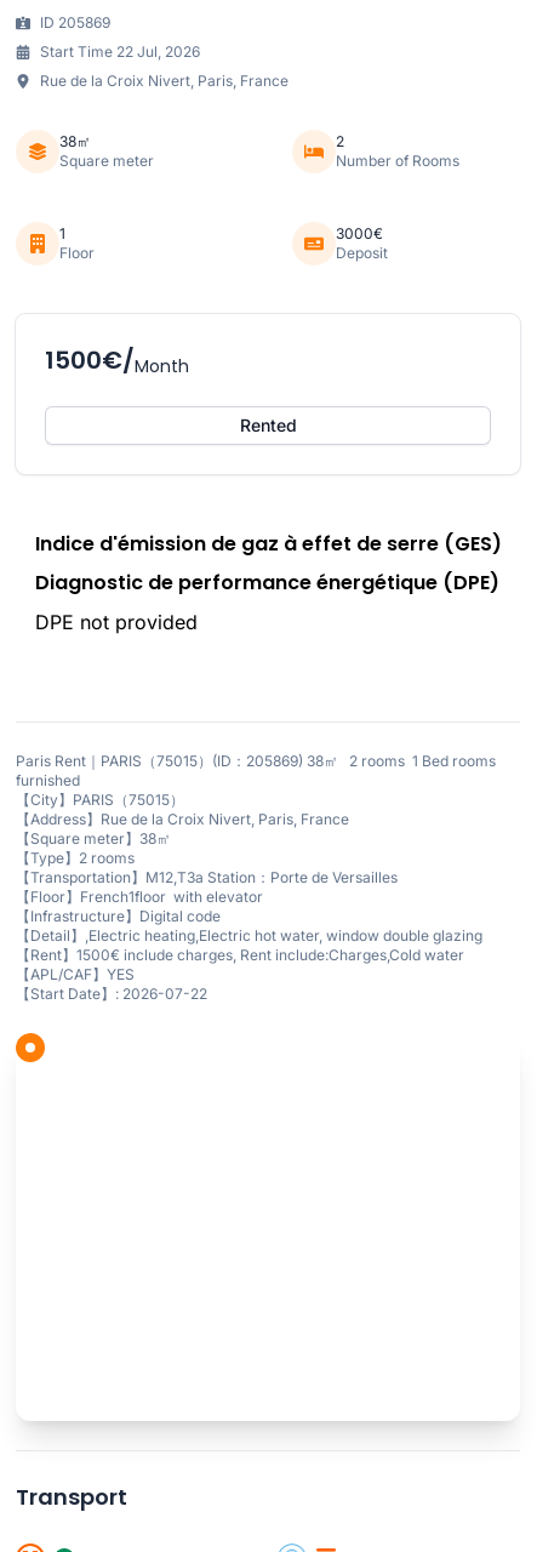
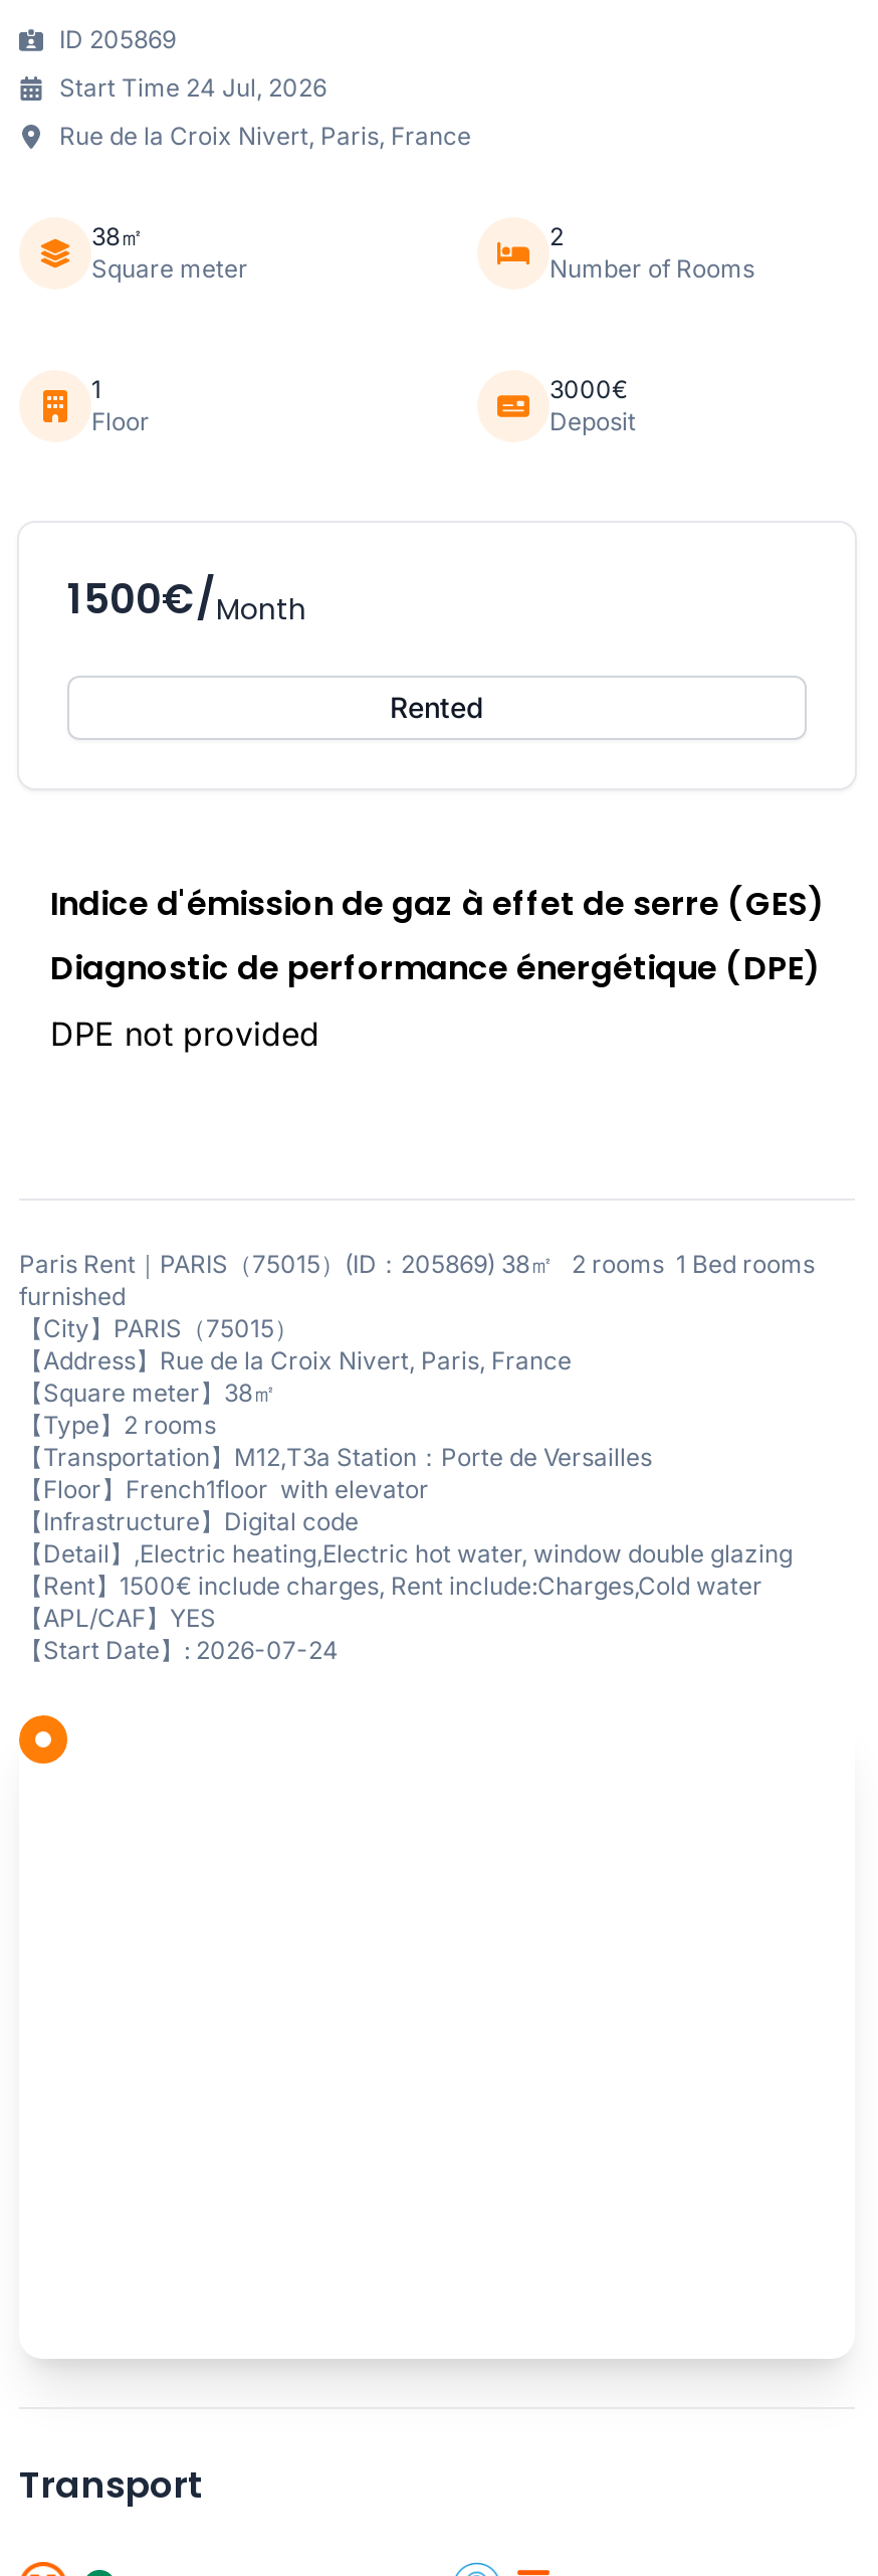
- Start Time 22 Jul, 2026
+ Start Time 24 Jul, 2026

- 【Start Date】: 2026-07-22
+ 【Start Date】: 2026-07-24
